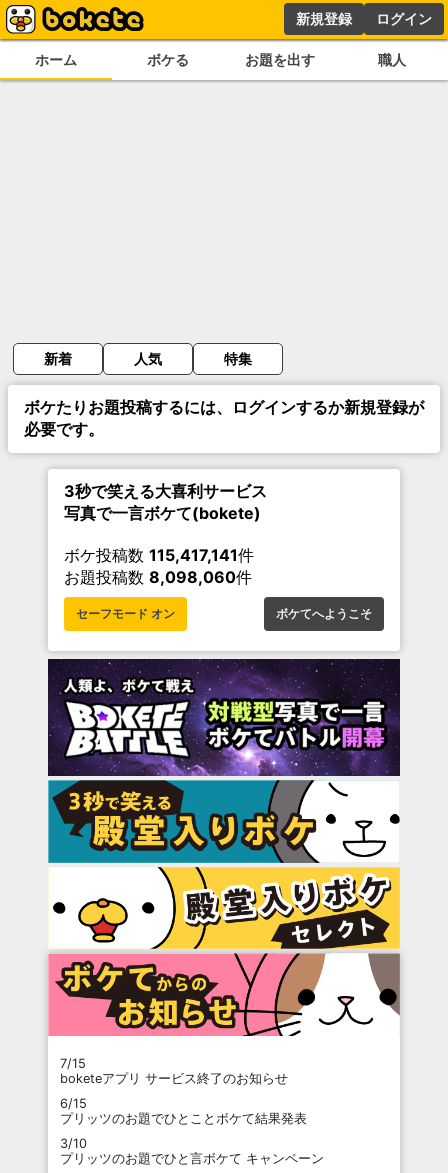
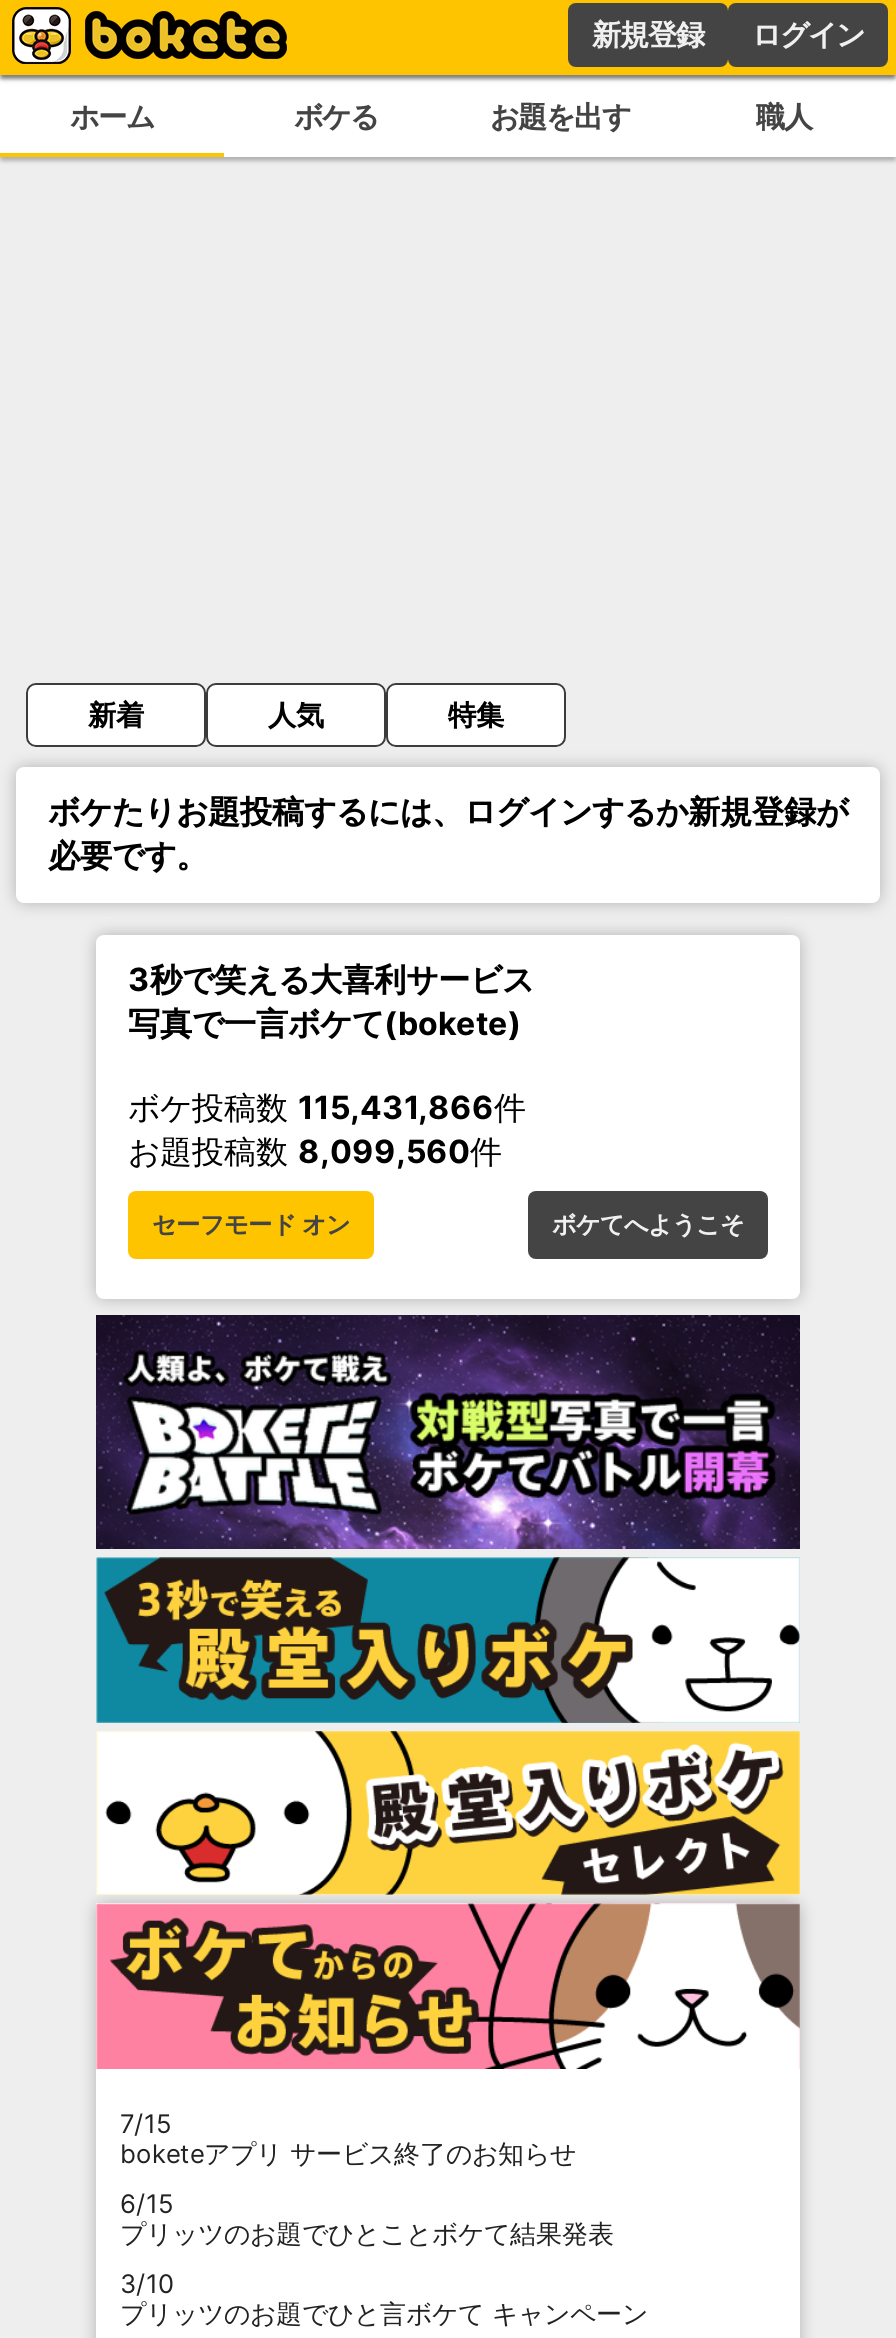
- ボケ投稿数115,417,141件
+ ボケ投稿数115,431,866件

- お題投稿数8,098,060件
+ お題投稿数8,099,560件
